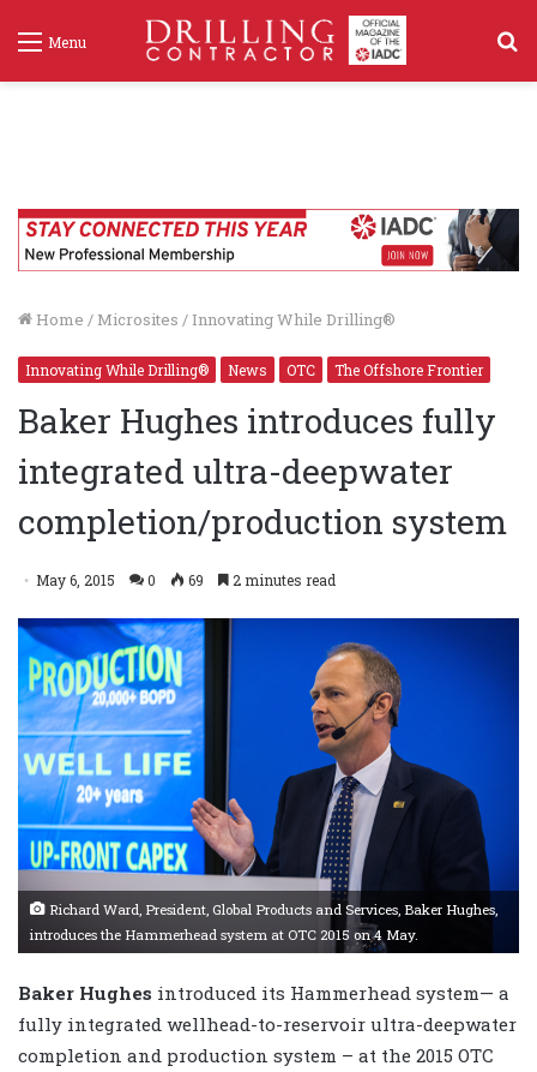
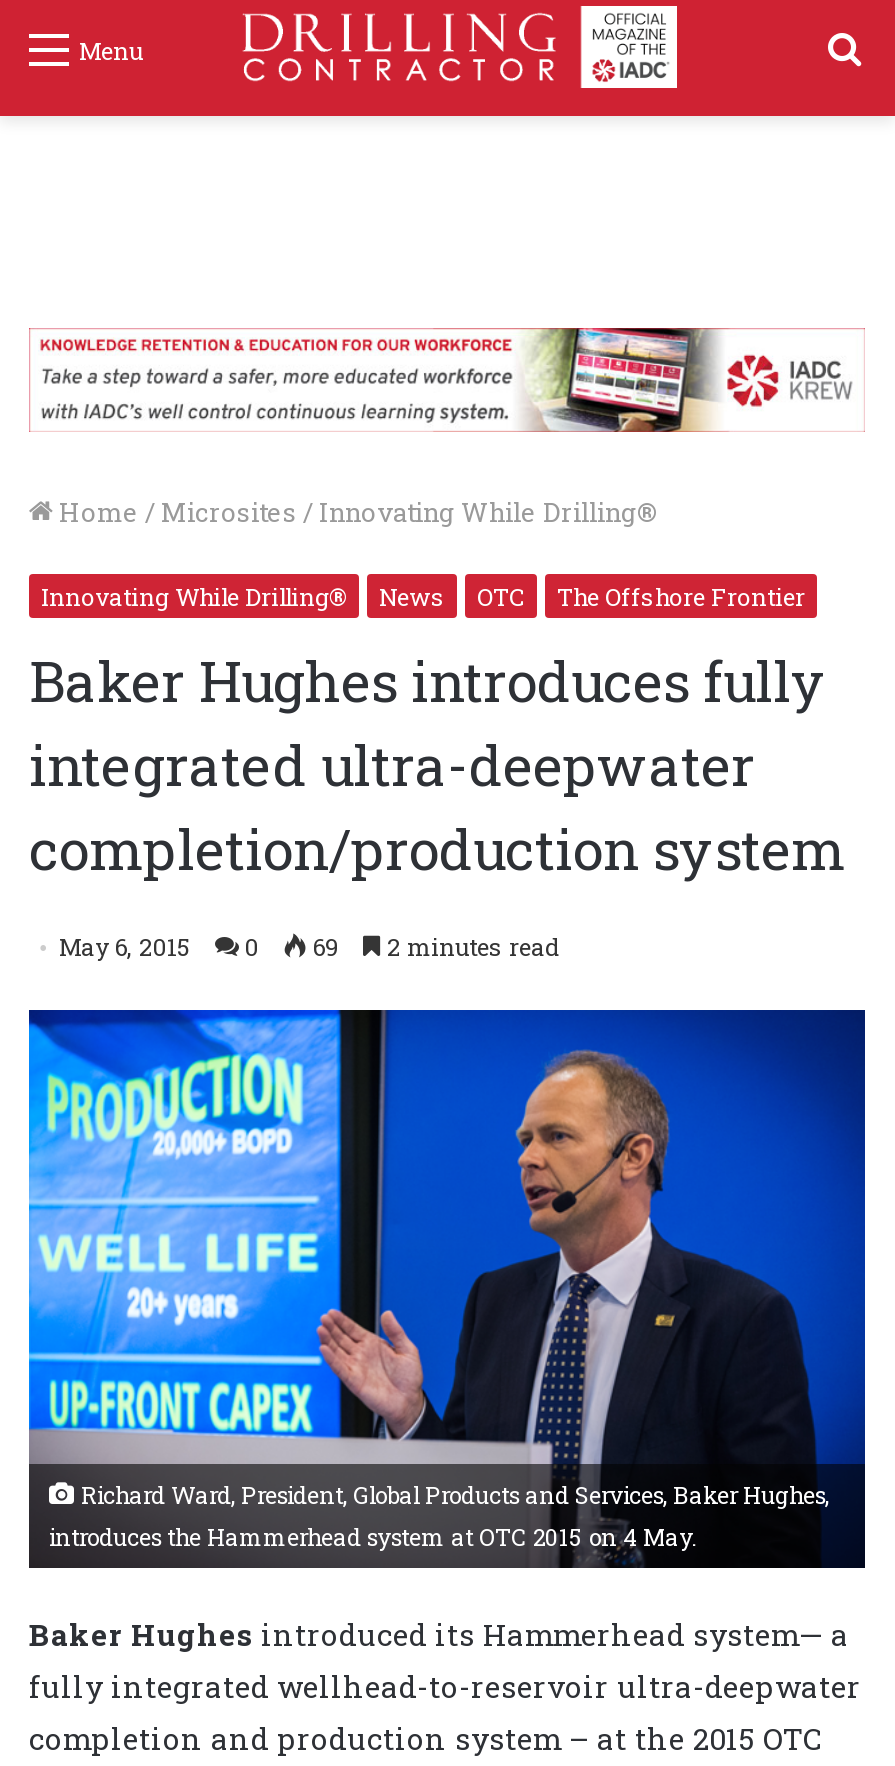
- [image]
+ [image]
